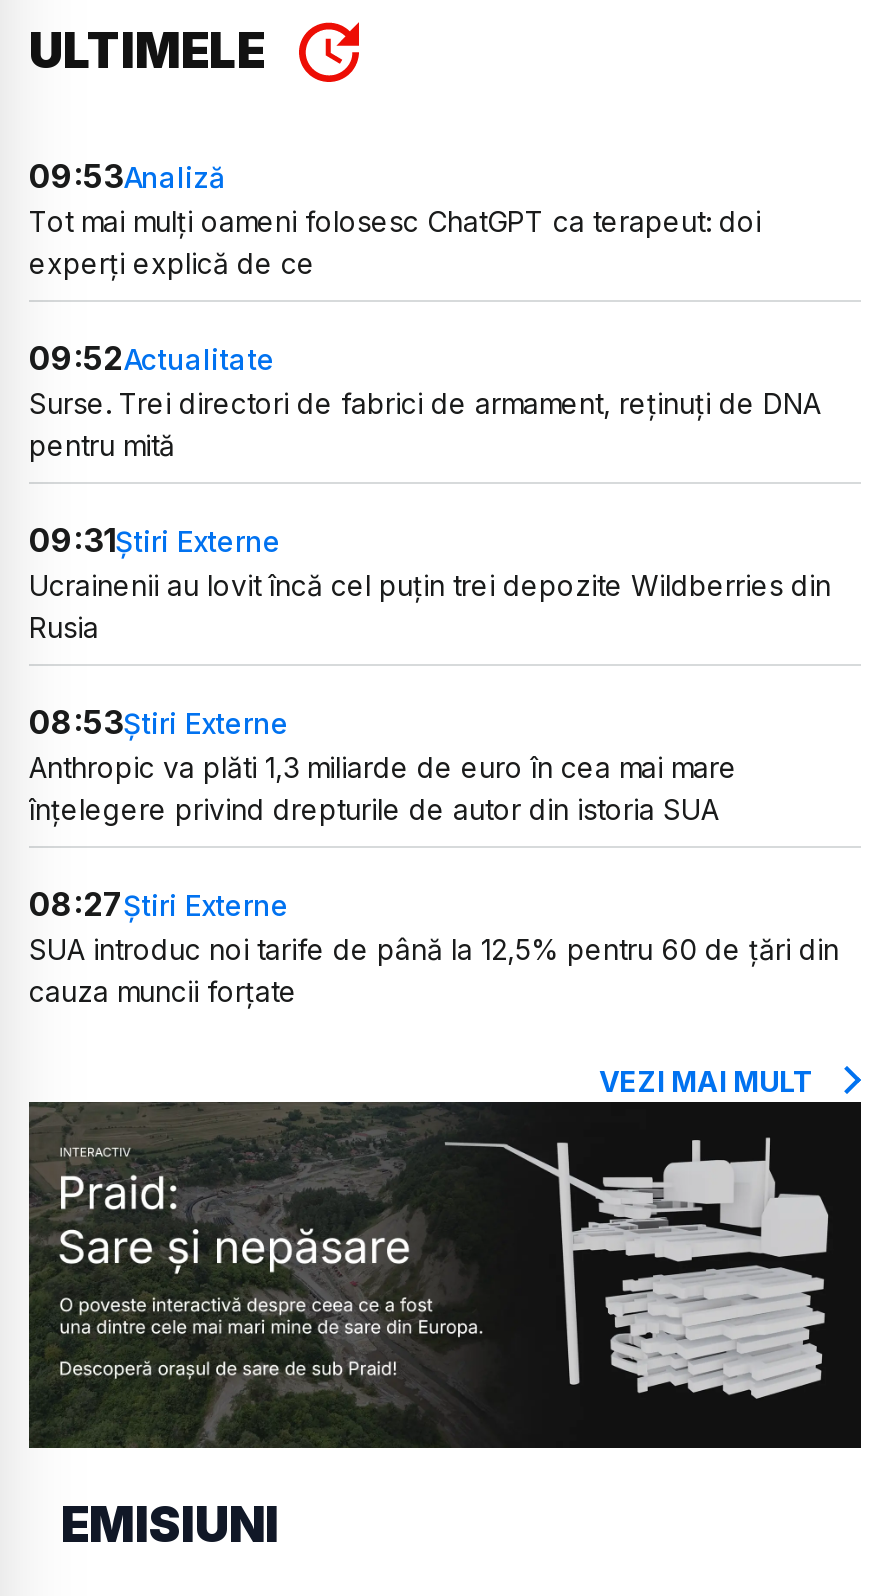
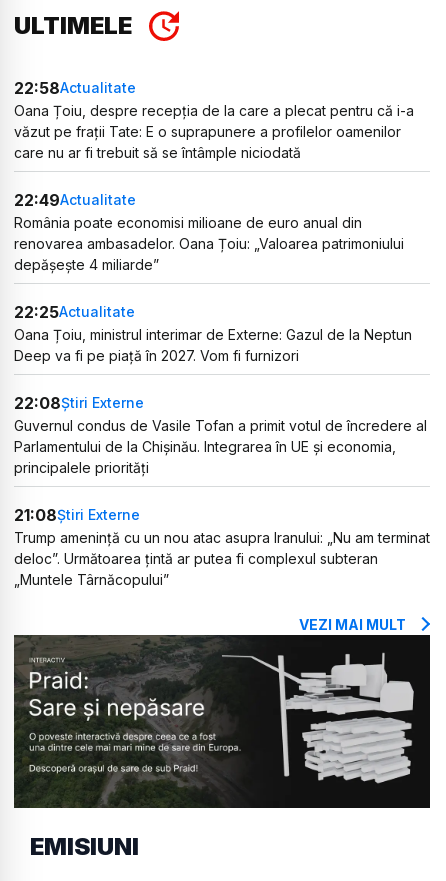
- 09:53Analiză
- Tot mai mulți oameni folosesc ChatGPT ca terapeut: doi
- experți explică de ce
+ 22:58Actualitate
+ Oana Țoiu, despre recepția de la care a plecat pentru că i-a
+ văzut pe frații Tate: E o suprapunere a profilelor oamenilor
+ care nu ar fi trebuit să se întâmple niciodată

- 09:52Actualitate
- Surse. Trei directori de fabrici de armament, reținuți de DNA
- pentru mită
+ 22:49Actualitate
+ România poate economisi milioane de euro anual din
+ renovarea ambasadelor. Oana Țoiu: „Valoarea patrimoniului
+ depășește 4 miliarde”

- 09:31Știri Externe
- Ucrainenii au lovit încă cel puțin trei depozite Wildberries din
- Rusia
+ 22:25Actualitate
+ Oana Țoiu, ministrul interimar de Externe: Gazul de la Neptun
+ Deep va fi pe piață în 2027. Vom fi furnizori

- 08:53Știri Externe
- Anthropic va plăti 1,3 miliarde de euro în cea mai mare
- înțelegere privind drepturile de autor din istoria SUA
+ 22:08Știri Externe
+ Guvernul condus de Vasile Tofan a primit votul de încredere al
+ Parlamentului de la Chișinău. Integrarea în UE și economia,
+ principalele priorități

- 08:27Știri Externe
- SUA introduc noi tarife de până la 12,5% pentru 60 de țări din
- cauza muncii forțate
+ 21:08Știri Externe
+ Trump amenință cu un nou atac asupra Iranului: „Nu am terminat
+ deloc”. Următoarea țintă ar putea fi complexul subteran
+ „Muntele Târnăcopului”
